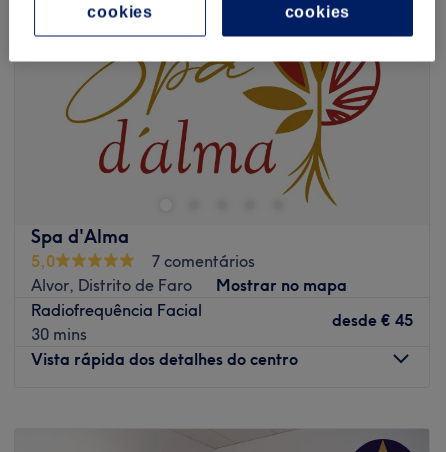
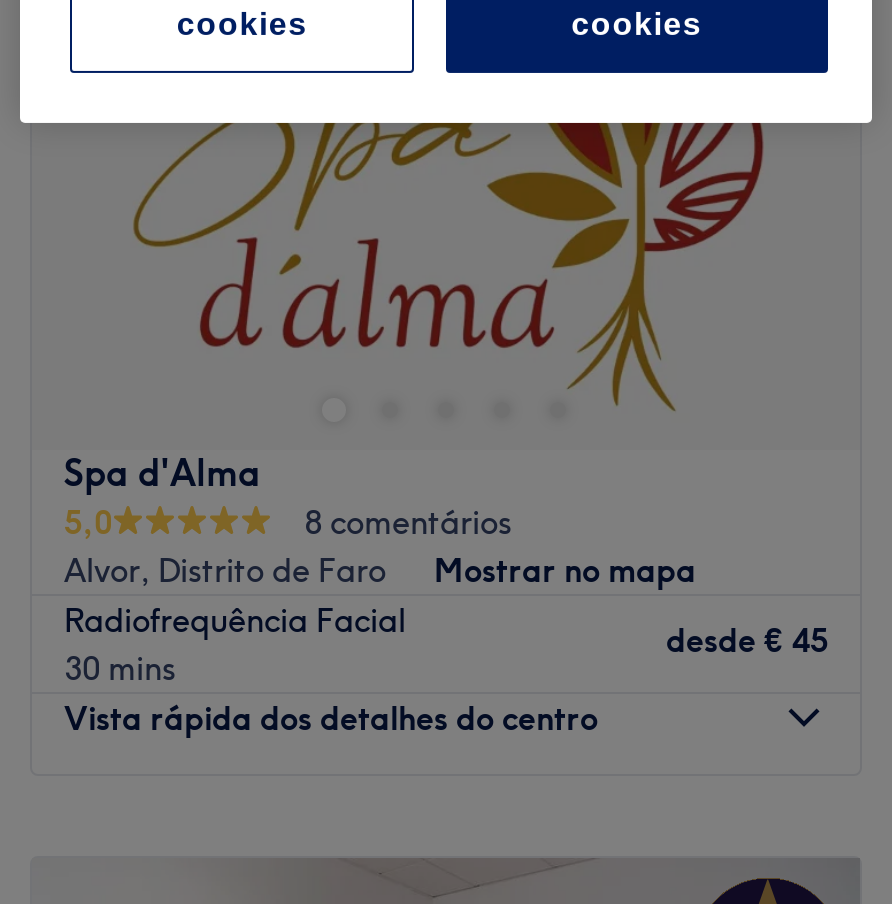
- 7 comentários
+ 8 comentários
